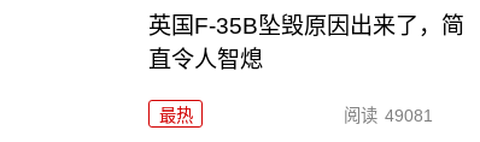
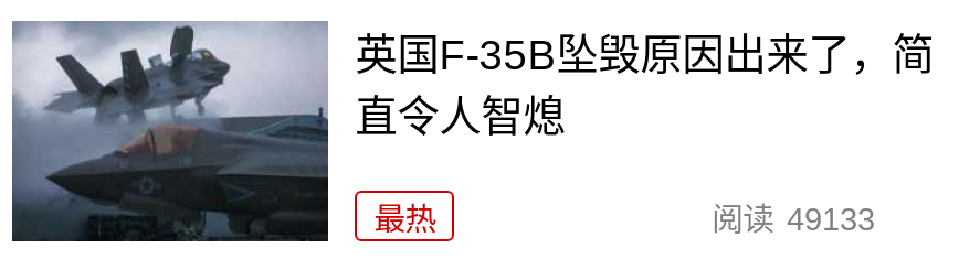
+ [image]

- 阅读 49081
+ 阅读 49133
